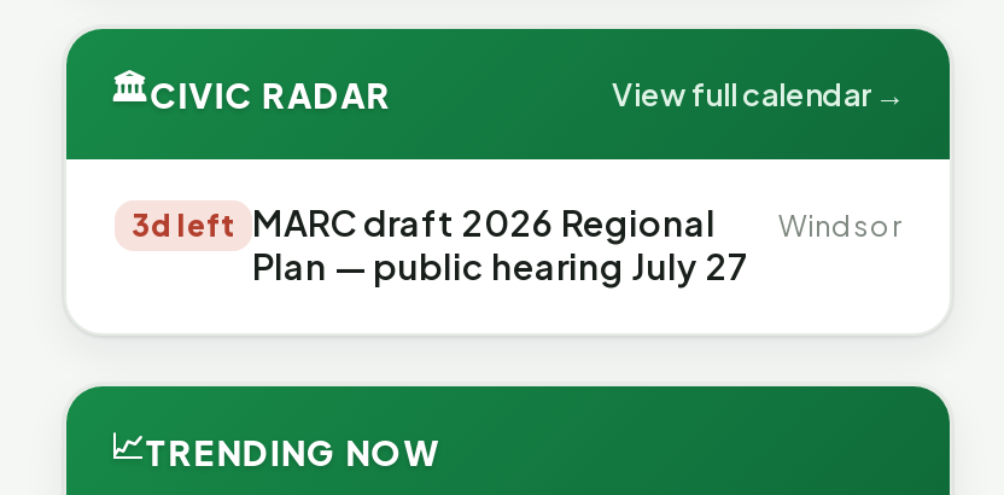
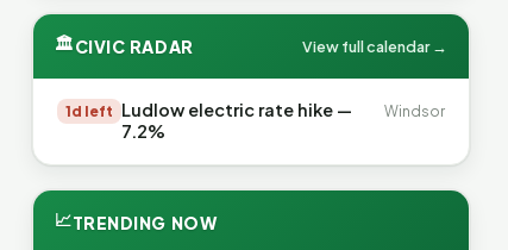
- 3d left MARC draft 2026 Regional
- Plan — public hearing July 27
+ 1d left Ludlow electric rate hike —
+ 7.2%
